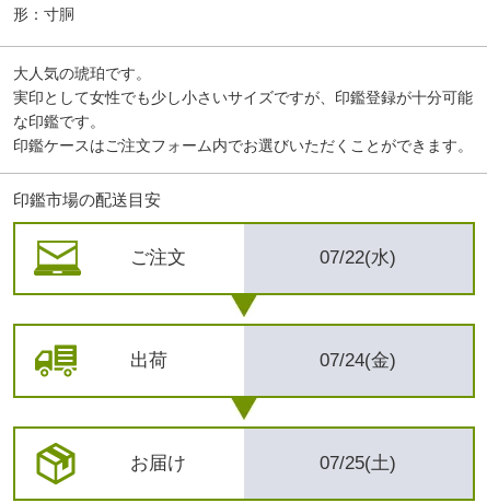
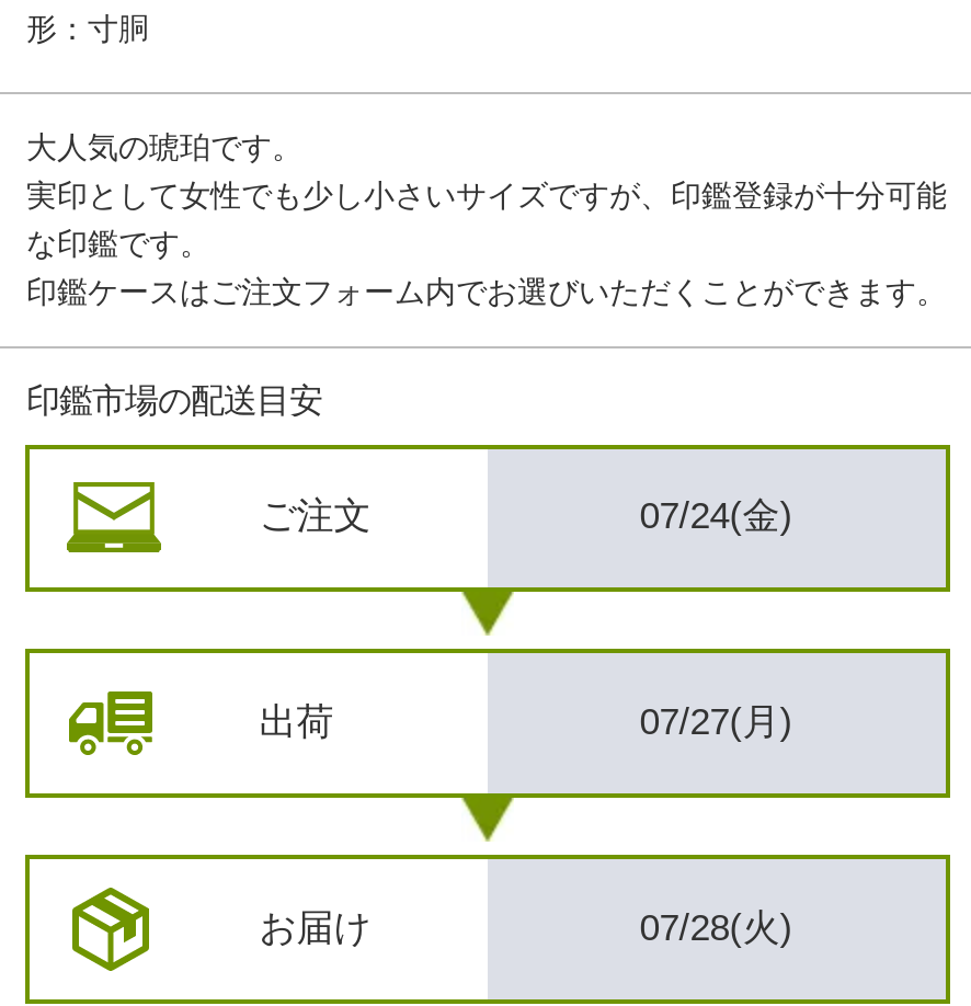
- 07/22(水)
+ 07/24(金)

- 07/24(金)
+ 07/27(月)

- 07/25(土)
+ 07/28(火)
